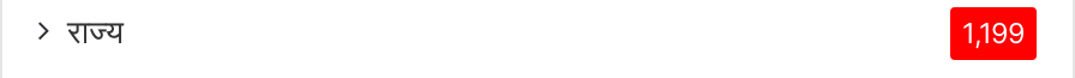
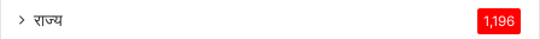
- 1,199
+ 1,196
